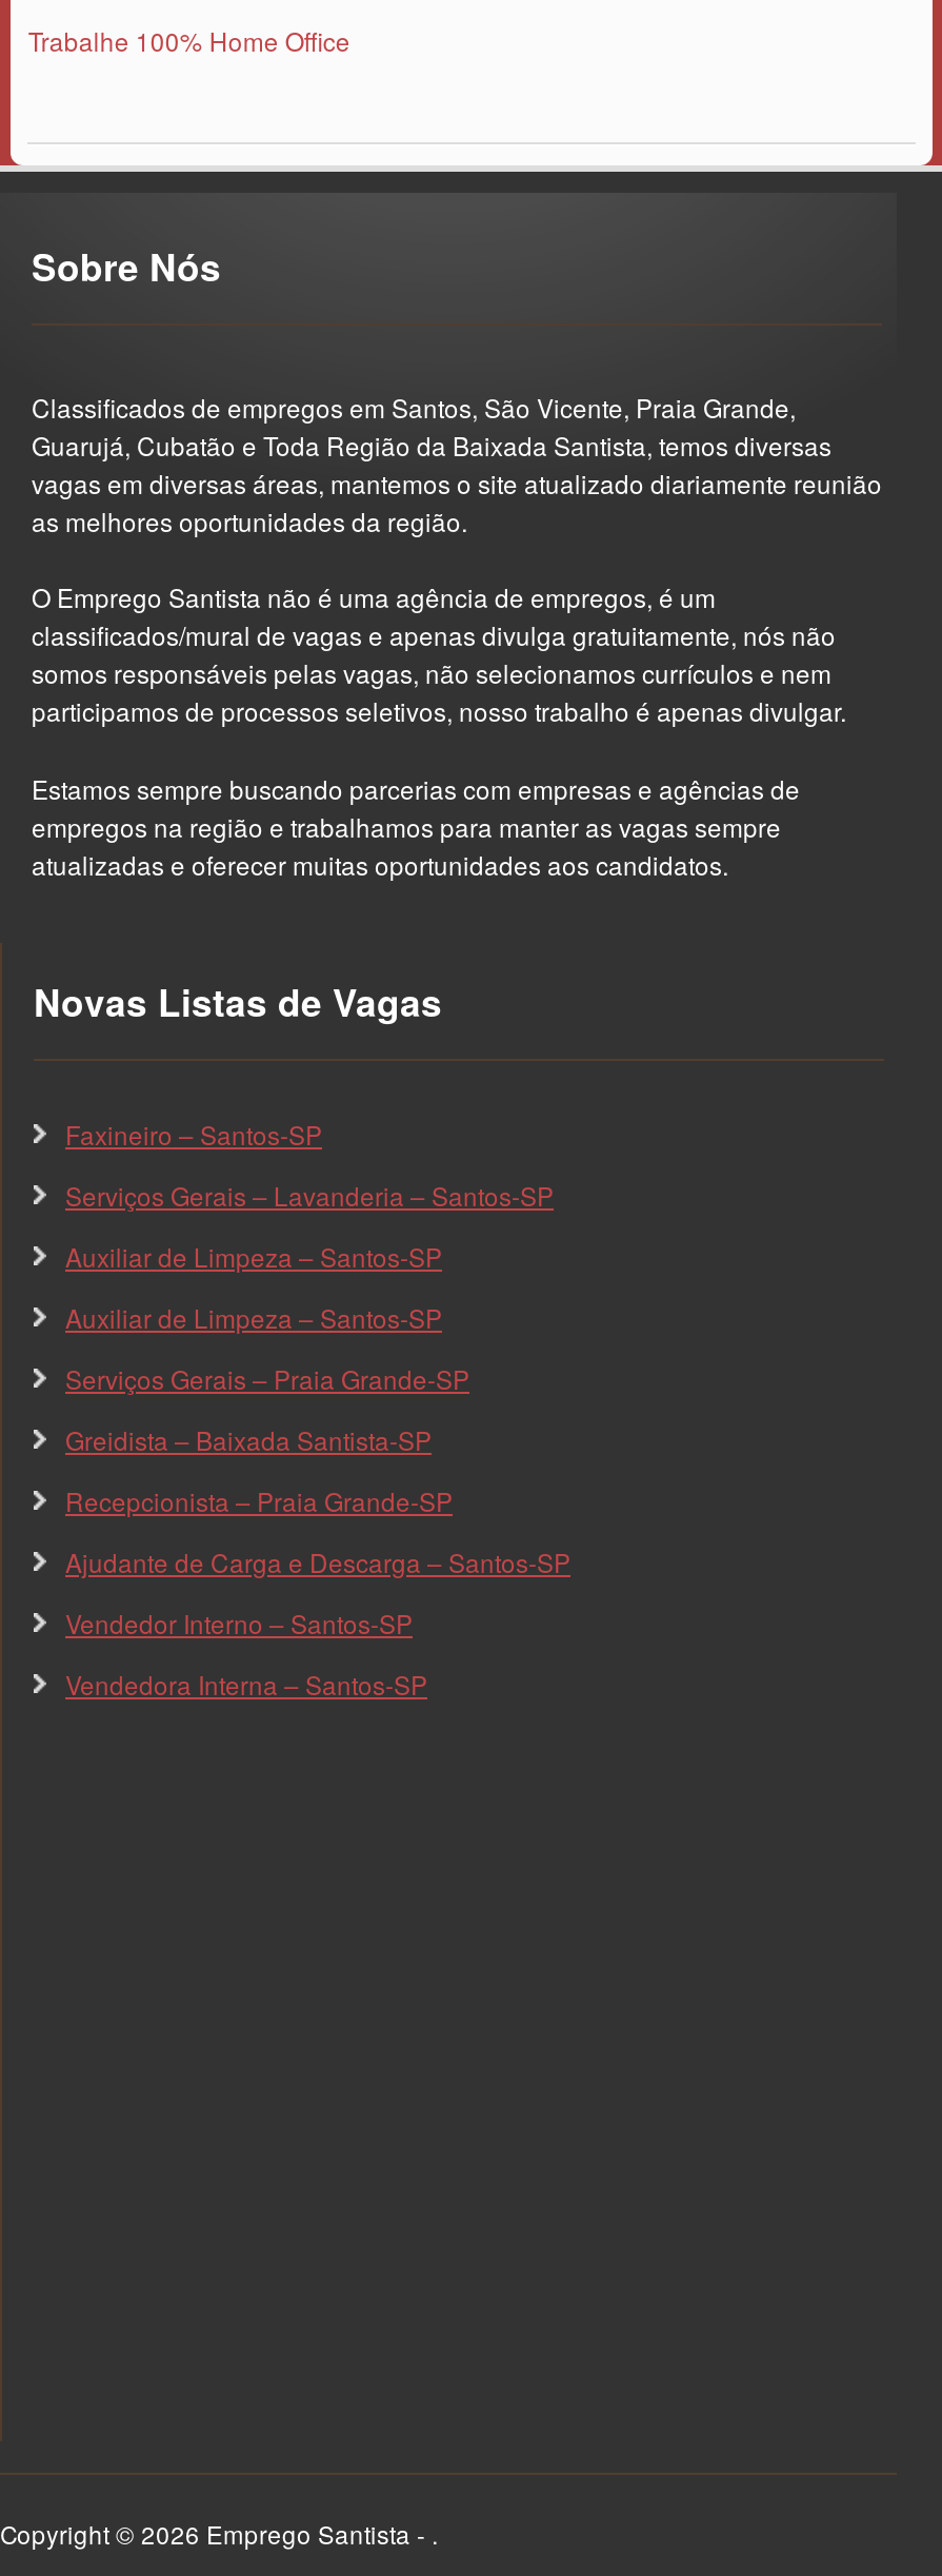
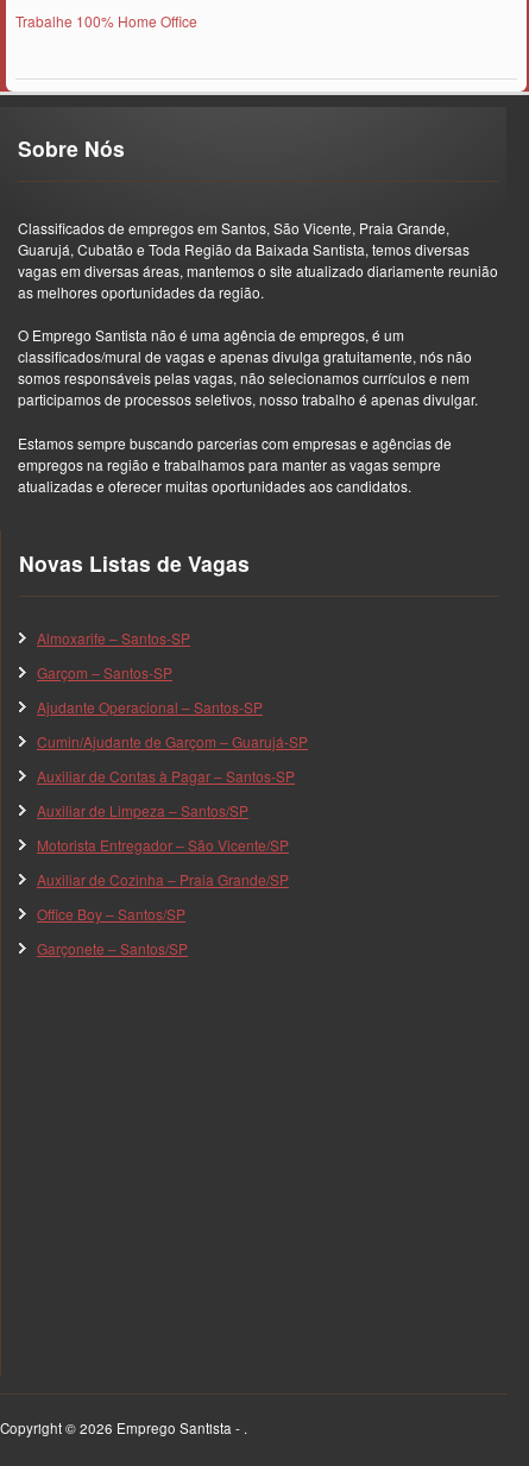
- Faxineiro – Santos-SP
+ Almoxarife – Santos-SP

- Serviços Gerais – Lavanderia – Santos-SP
+ Garçom – Santos-SP

- Auxiliar de Limpeza – Santos-SP
+ Ajudante Operacional – Santos-SP

- Auxiliar de Limpeza – Santos-SP
+ Cumin/Ajudante de Garçom – Guarujá-SP

- Serviços Gerais – Praia Grande-SP
+ Auxiliar de Contas à Pagar – Santos-SP

- Greidista – Baixada Santista-SP
+ Auxiliar de Limpeza – Santos/SP

- Recepcionista – Praia Grande-SP
+ Motorista Entregador – São Vicente/SP

- Ajudante de Carga e Descarga – Santos-SP
+ Auxiliar de Cozinha – Praia Grande/SP

- Vendedor Interno – Santos-SP
+ Office Boy – Santos/SP

- Vendedora Interna – Santos-SP
+ Garçonete – Santos/SP
